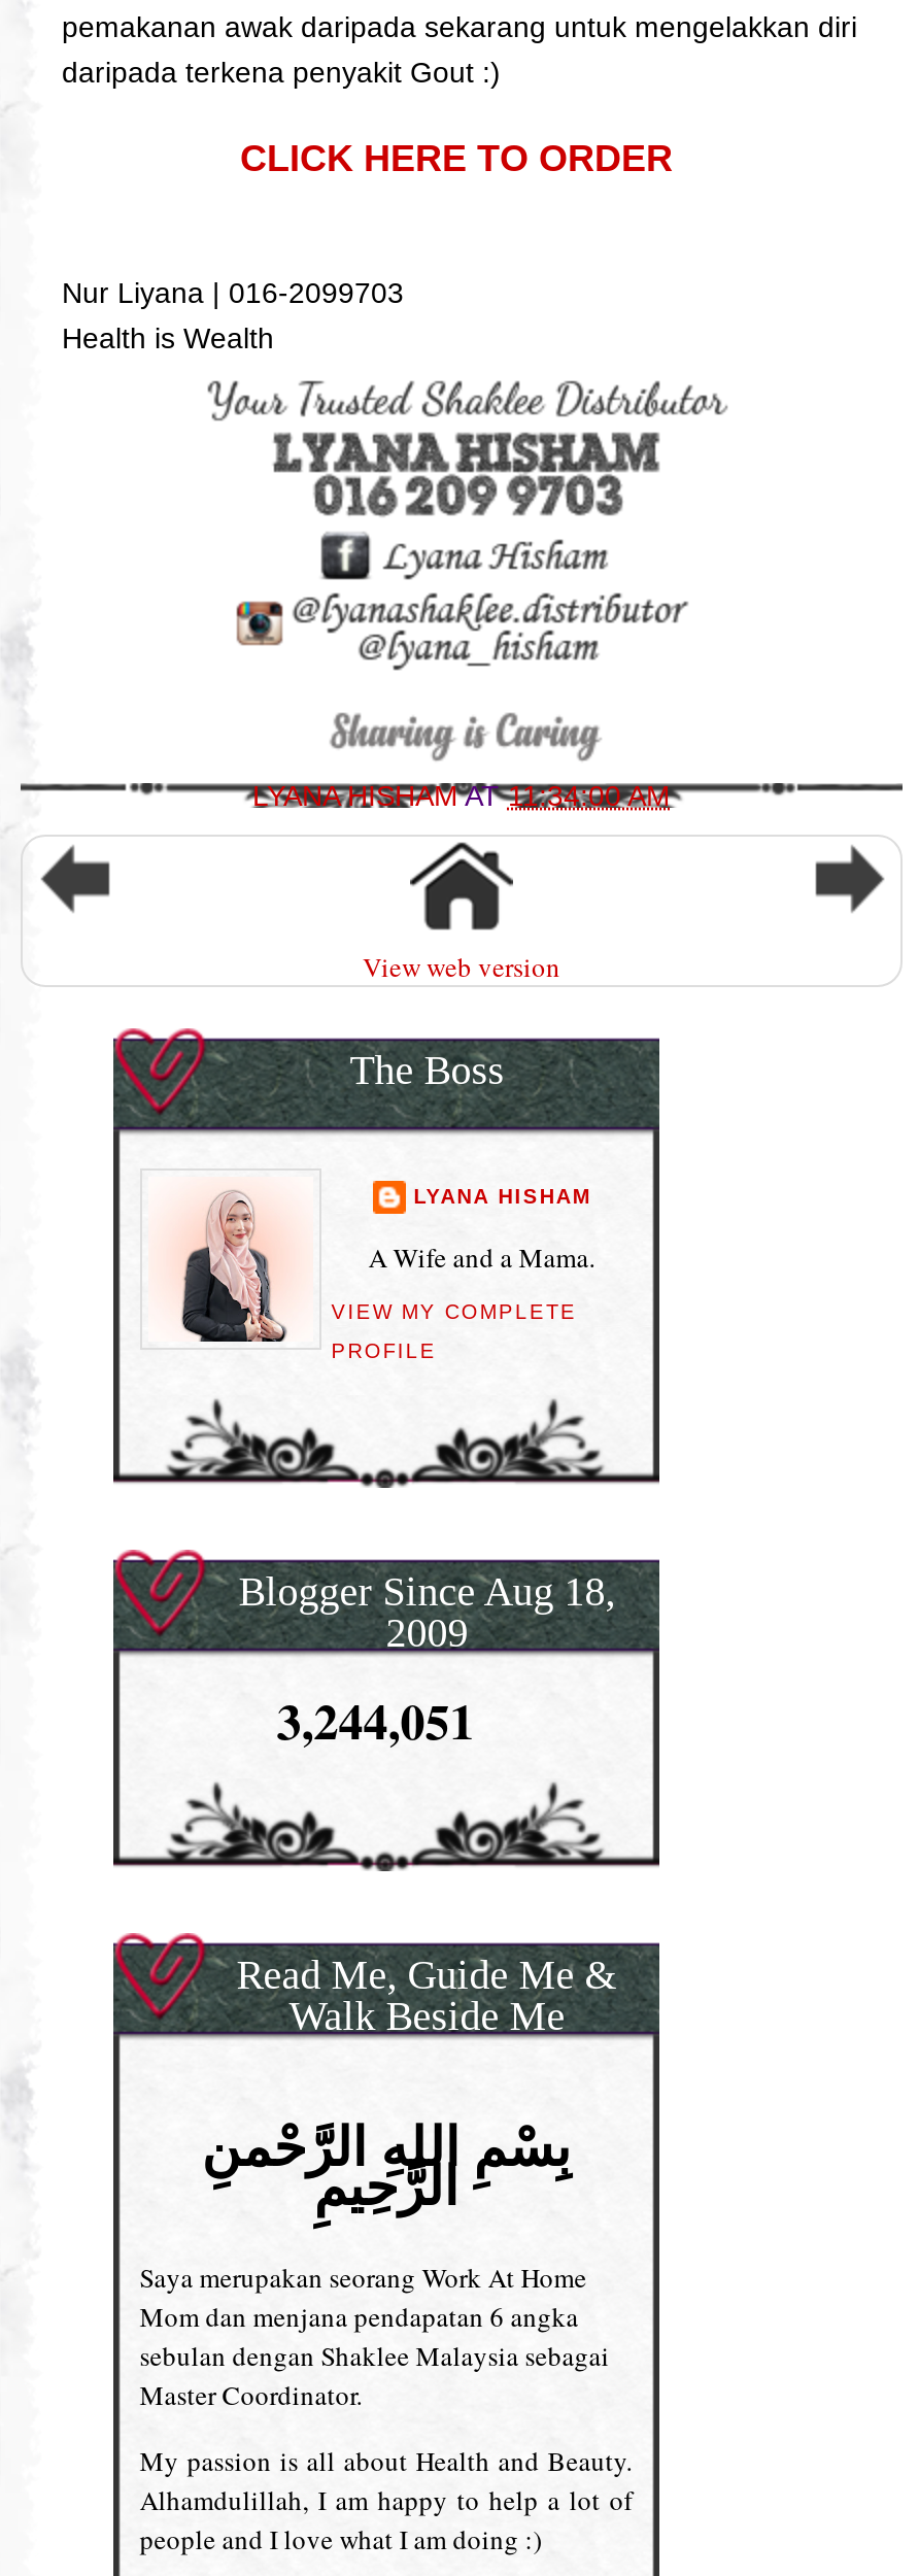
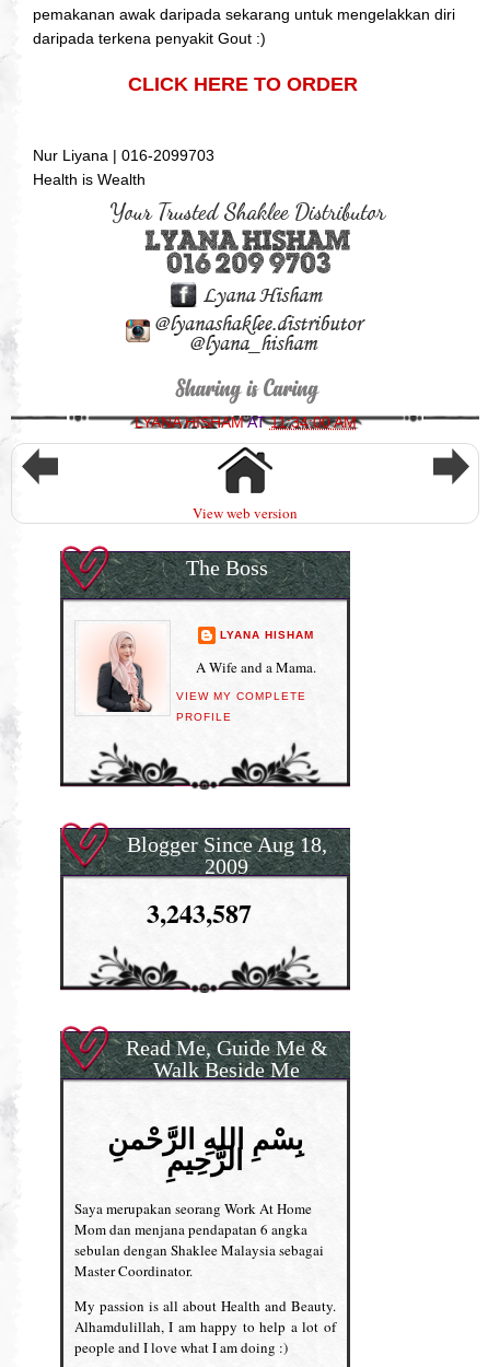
- 3,244,051
+ 3,243,587
